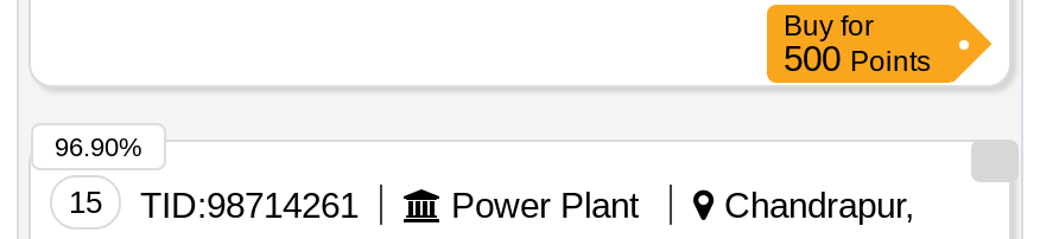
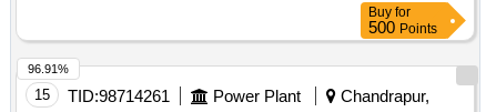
- 96.90%
+ 96.91%
